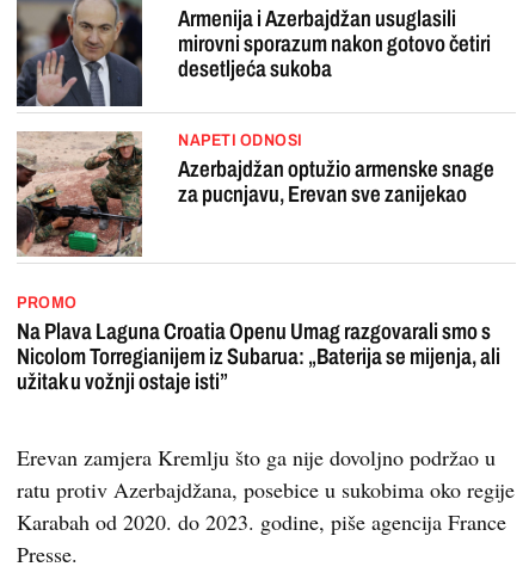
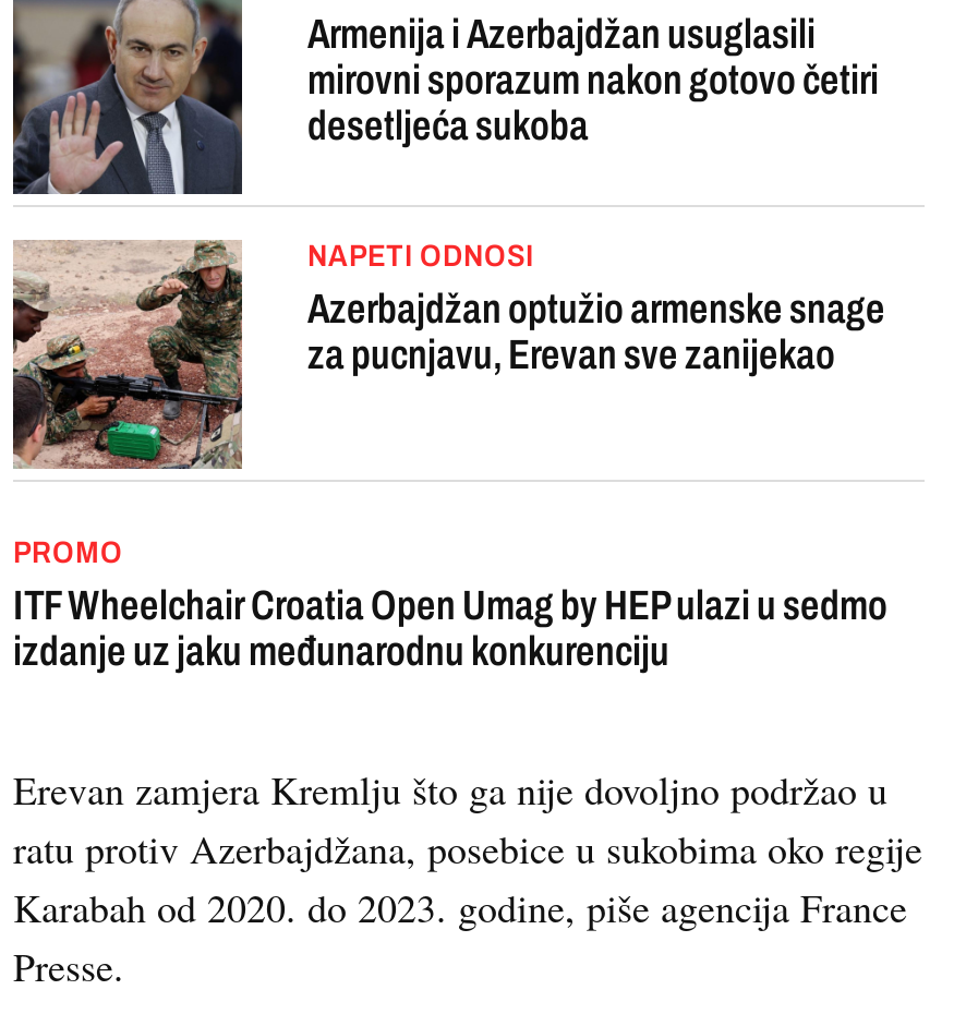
- Na Plava Laguna Croatia Openu Umag razgovarali smo s
- Nicolom Torregianijem iz Subarua: „Baterija se mijenja, ali
- užitak u vožnji ostaje isti”
+ ITF Wheelchair Croatia Open Umag by HEP ulazi u sedmo
+ izdanje uz jaku međunarodnu konkurenciju
